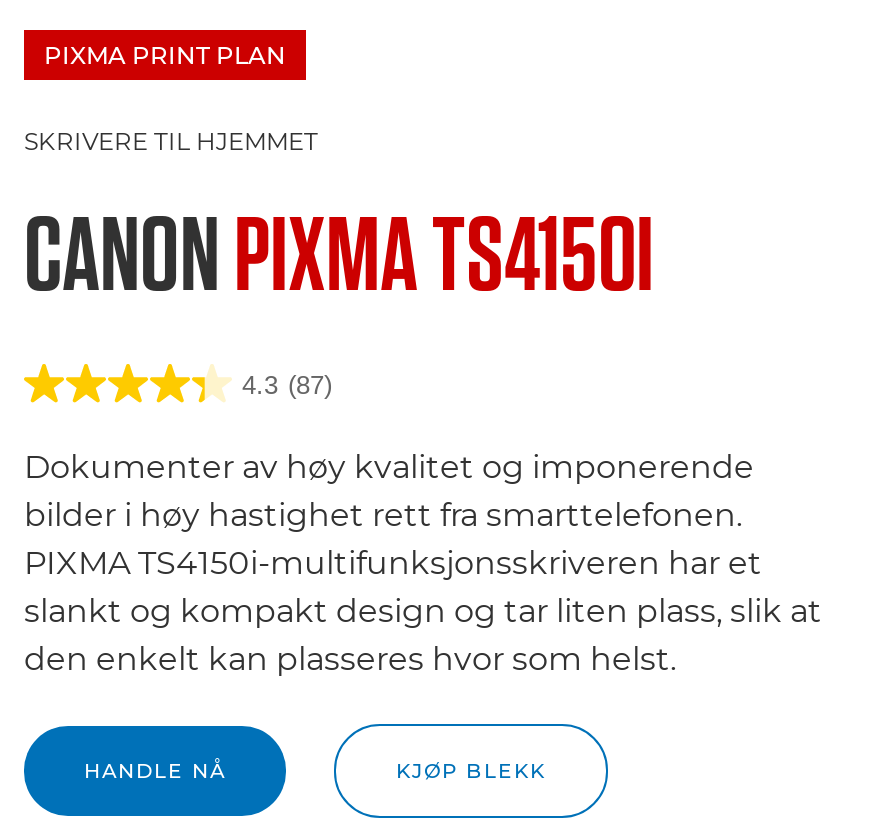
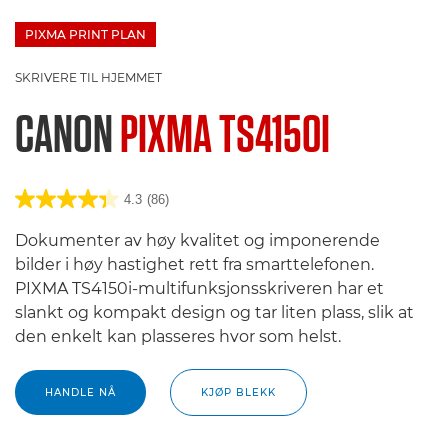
- 4.3 (87)
+ 4.3 (86)
